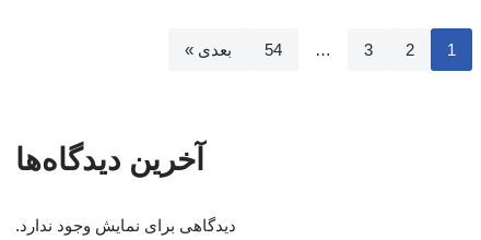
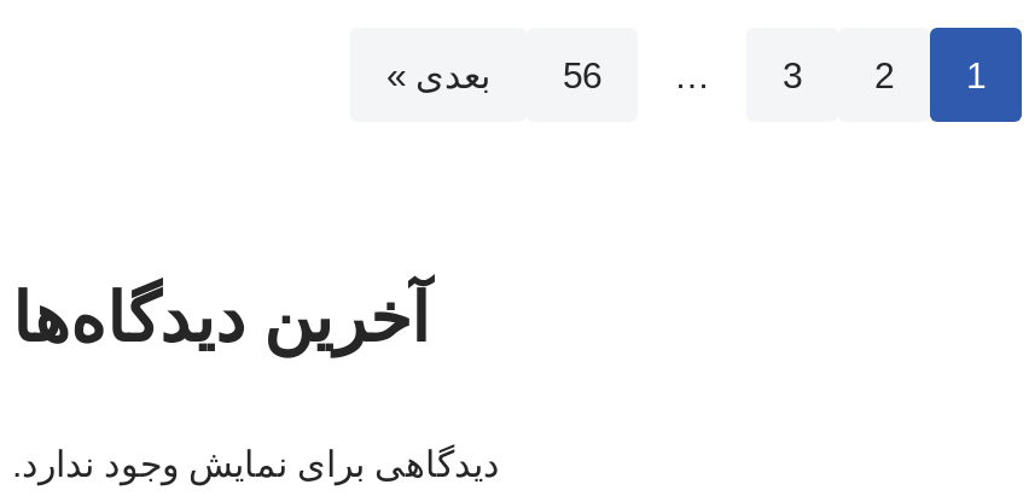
- 54
+ 56
